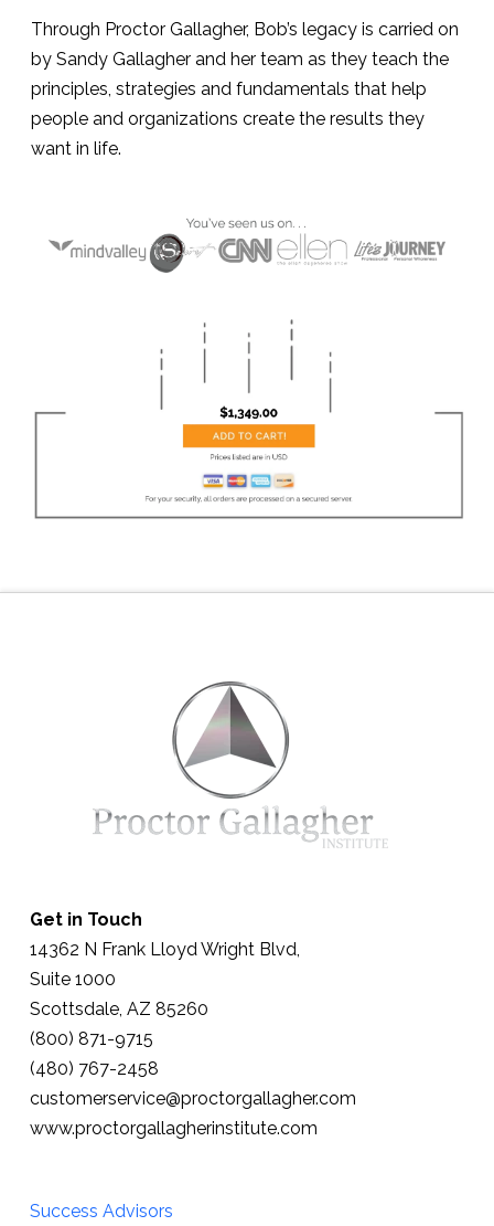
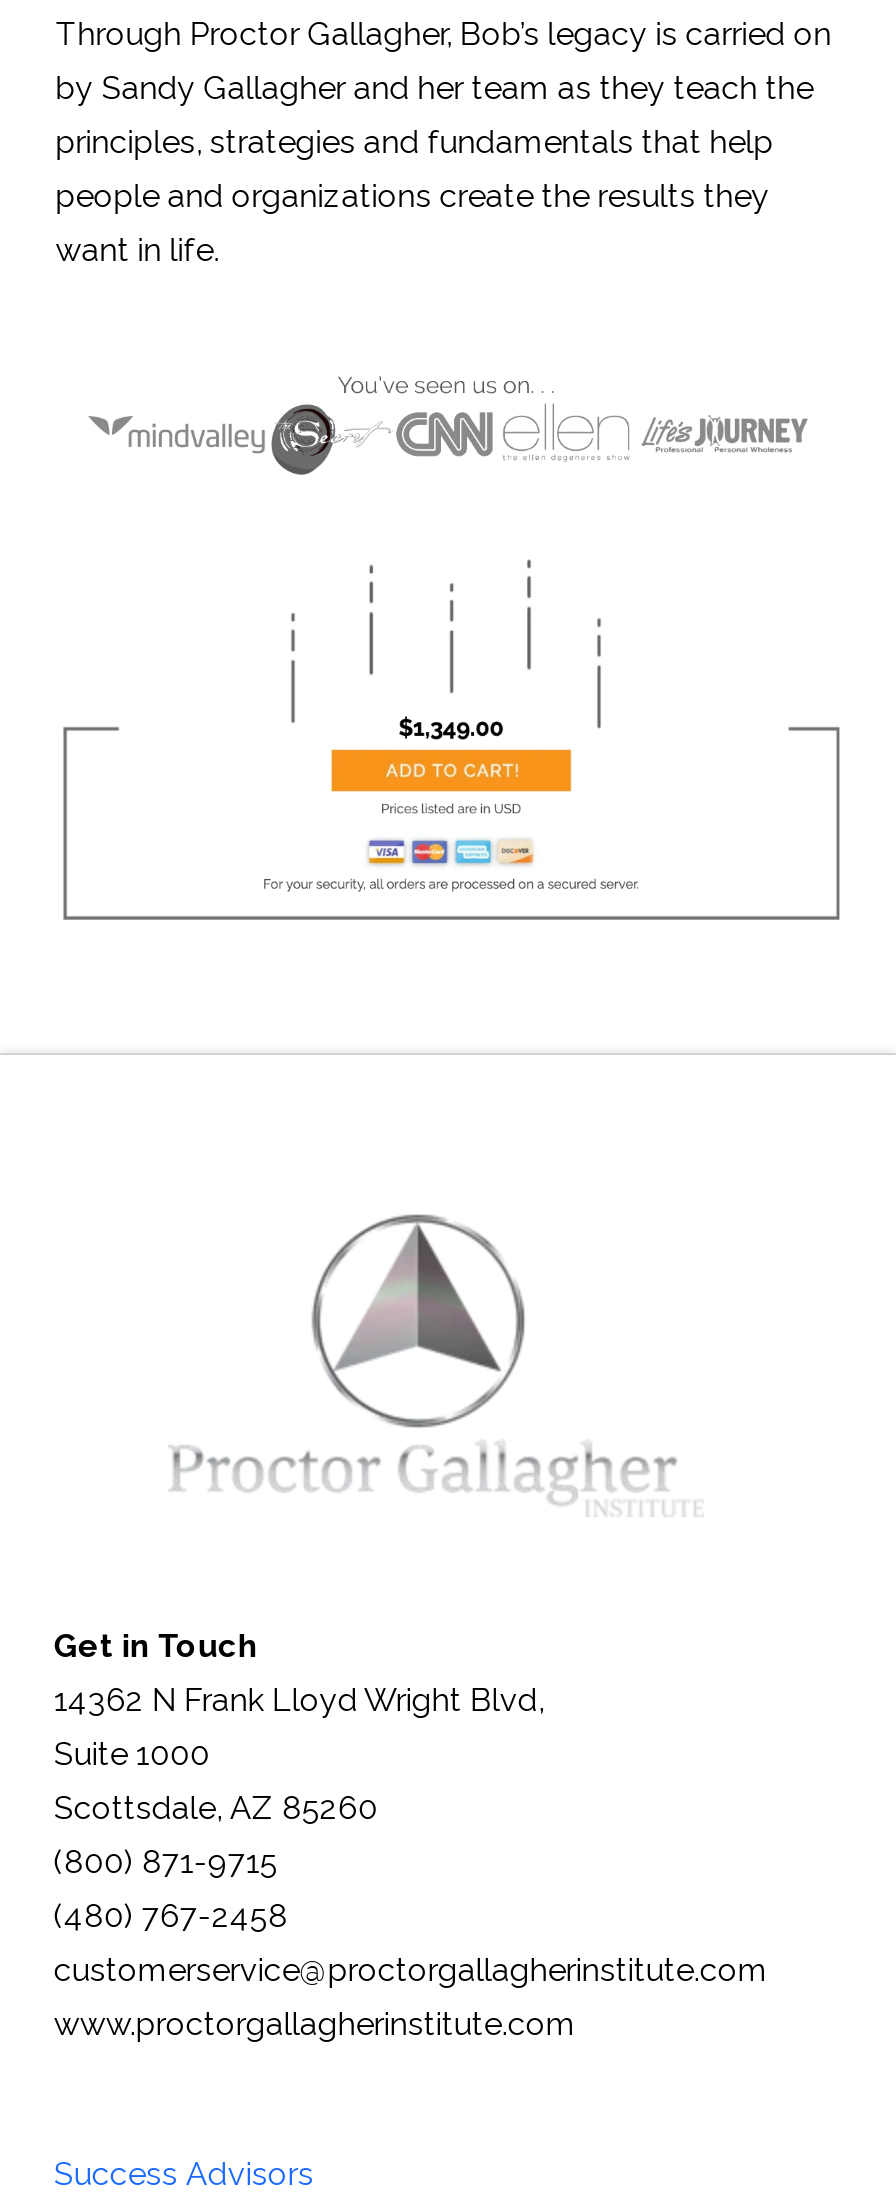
- customerservice@proctorgallagher.com
+ customerservice@proctorgallagherinstitute.com
